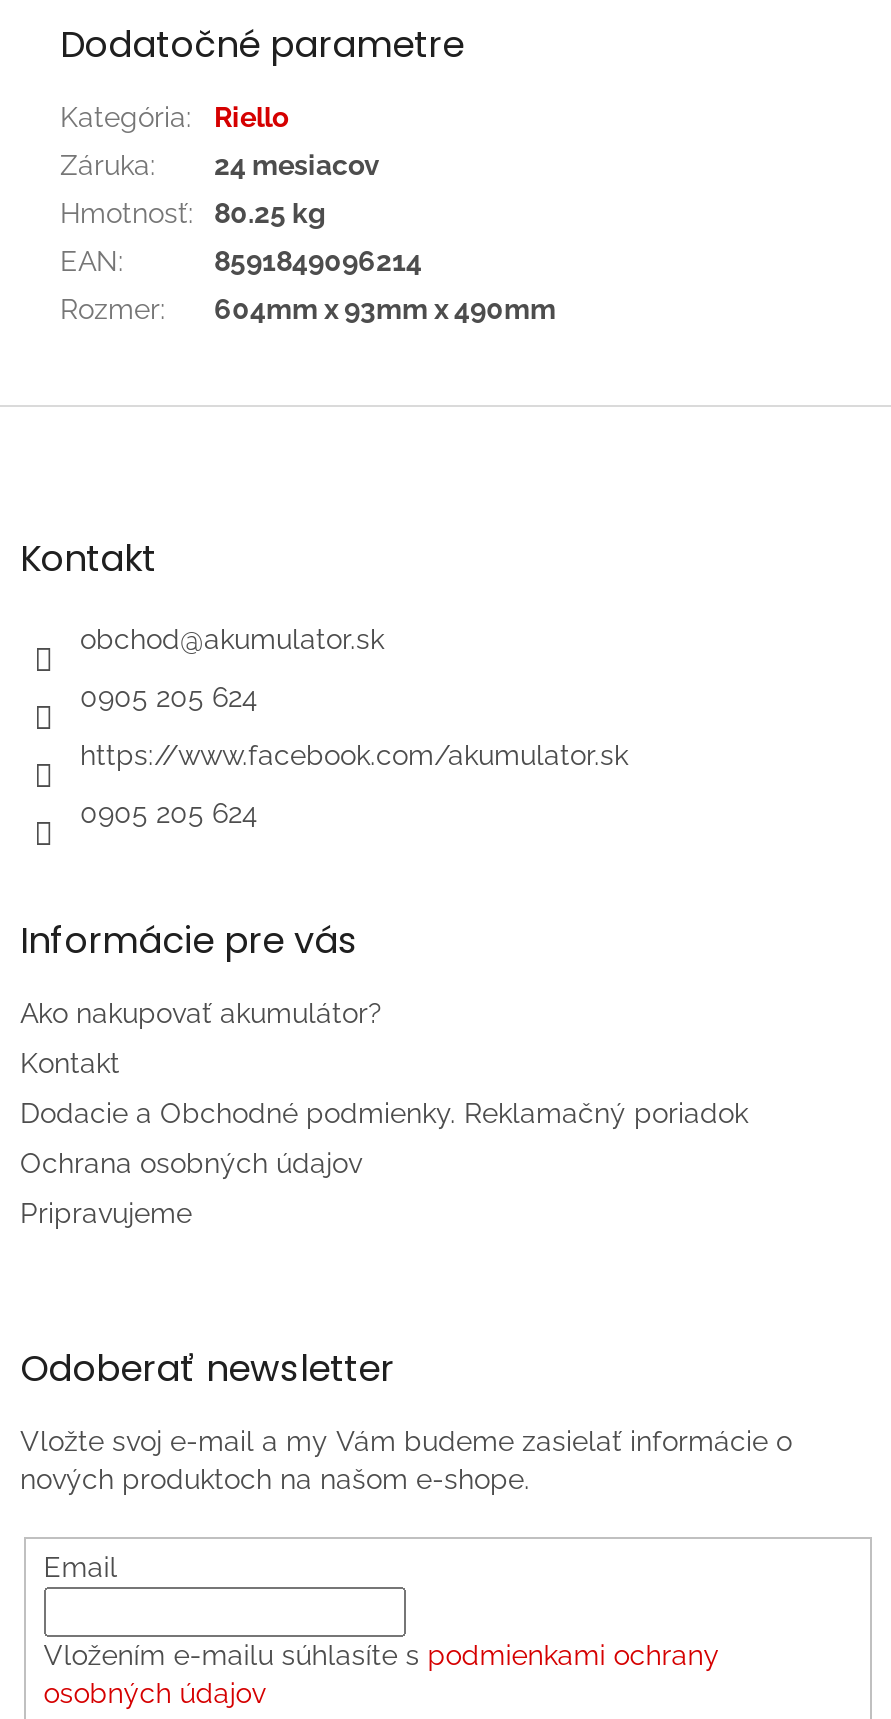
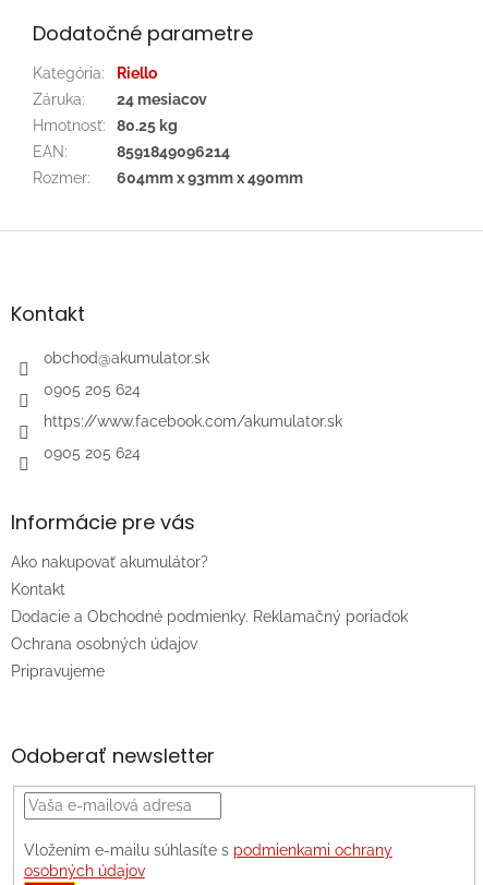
- Vložte svoj e-mail a my Vám budeme zasielať informácie o
- nových produktoch na našom e-shope.
- Email
